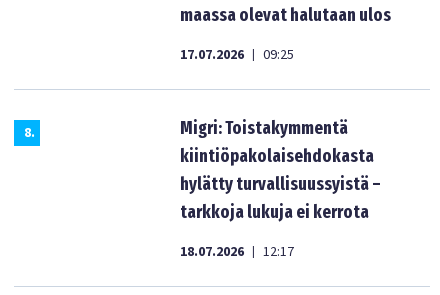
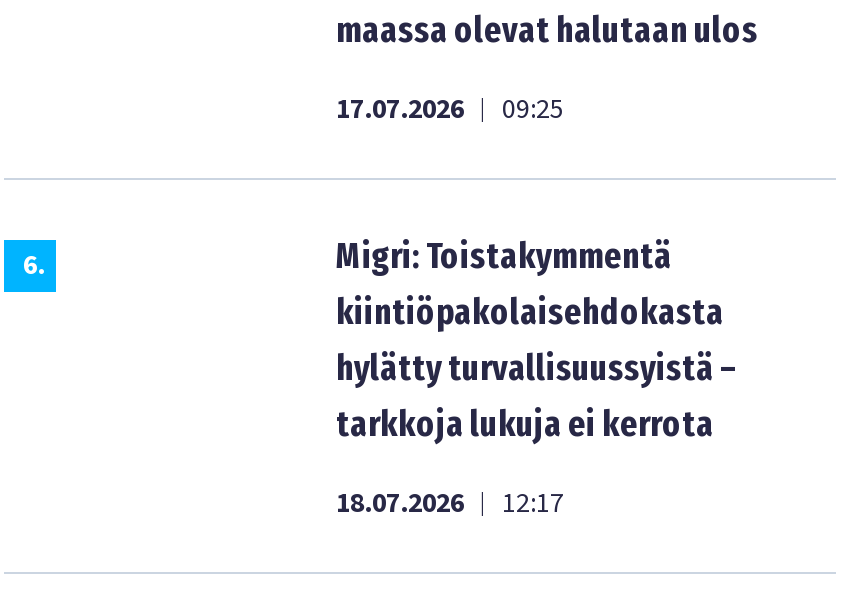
- 8.
+ 6.
